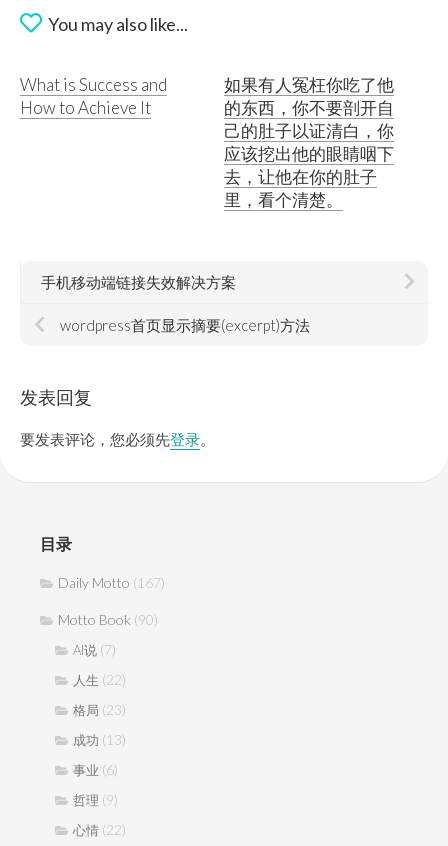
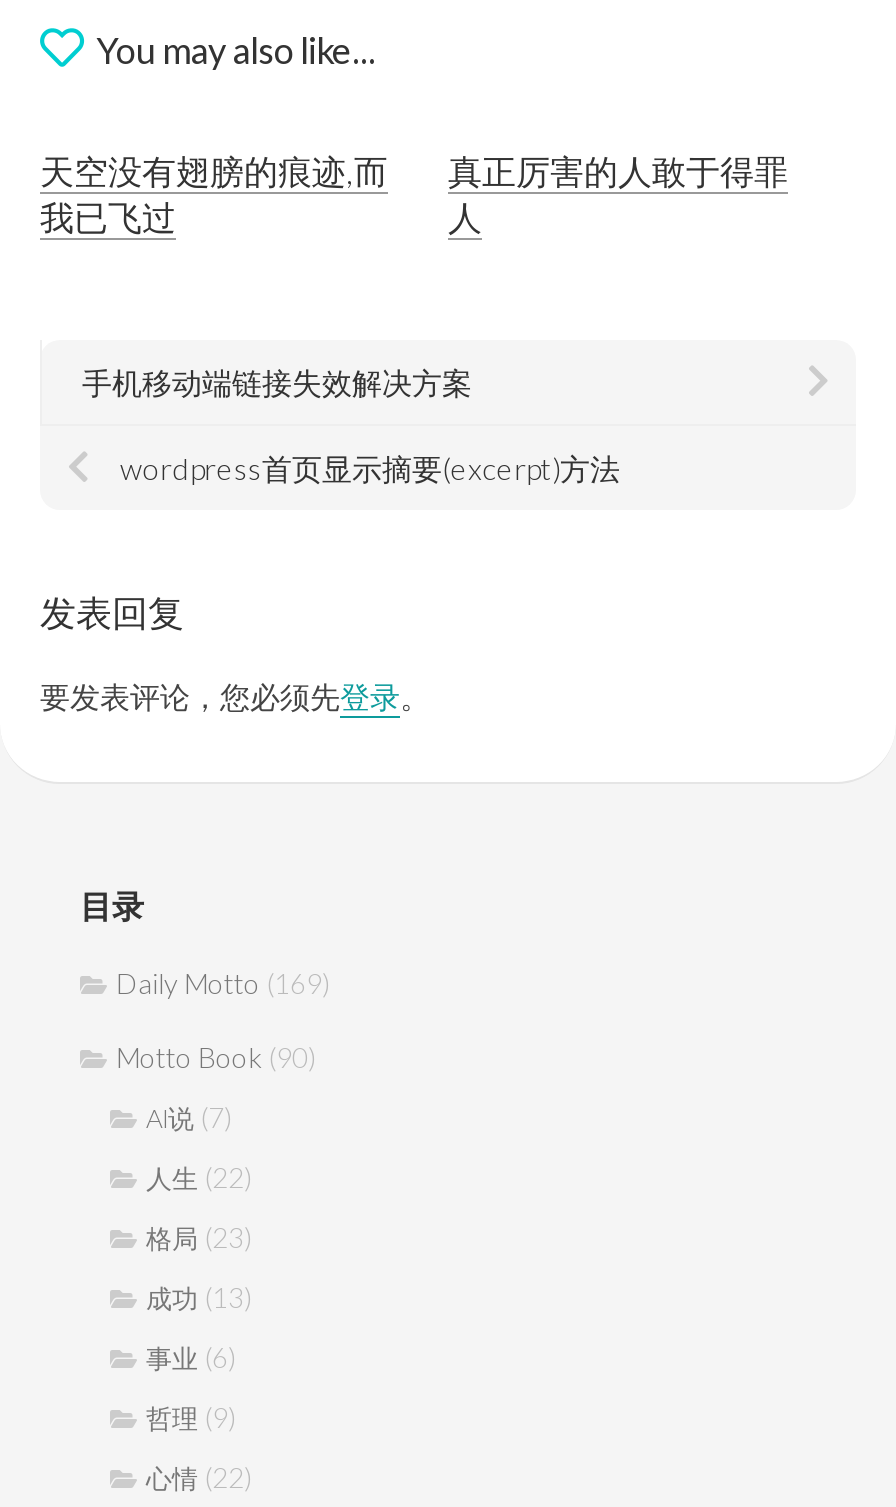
- What is Success and
- How to Achieve It
+ 天空没有翅膀的痕迹,而
+ 我已飞过

- 如果有人冤枉你吃了他
- 的东西，你不要剖开自
- 己的肚子以证清白，你
- 应该挖出他的眼睛咽下
- 去，让他在你的肚子
- 里，看个清楚。
+ 真正厉害的人敢于得罪
+ 人

- Daily Motto (167)
+ Daily Motto (169)
